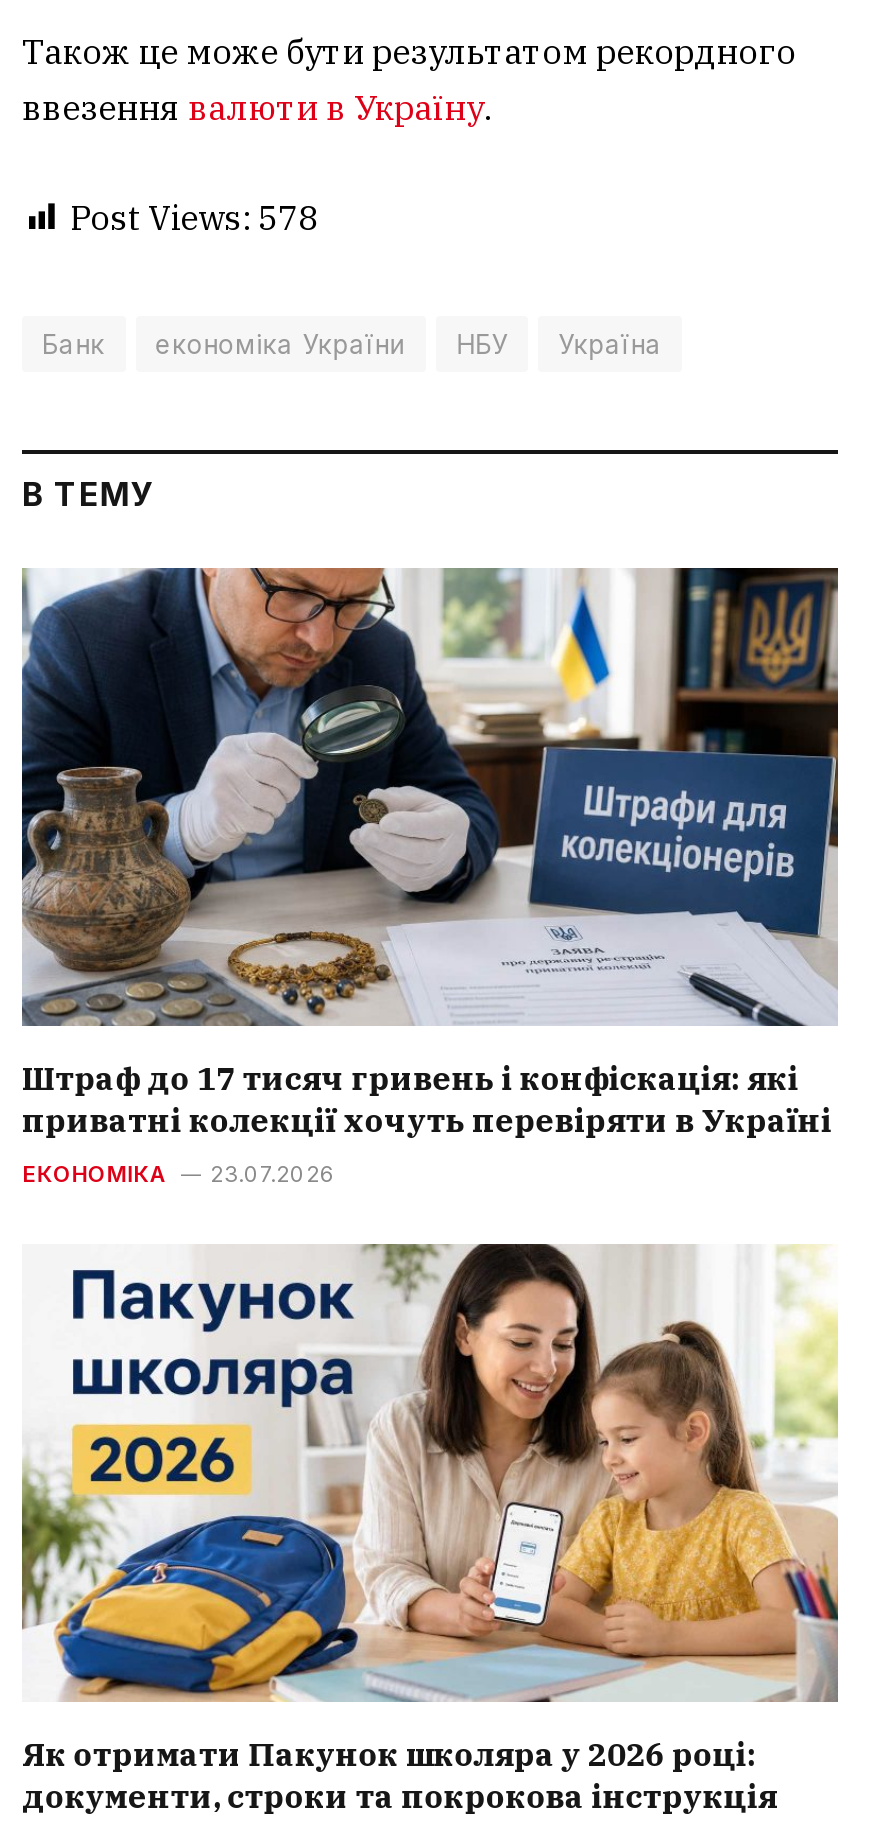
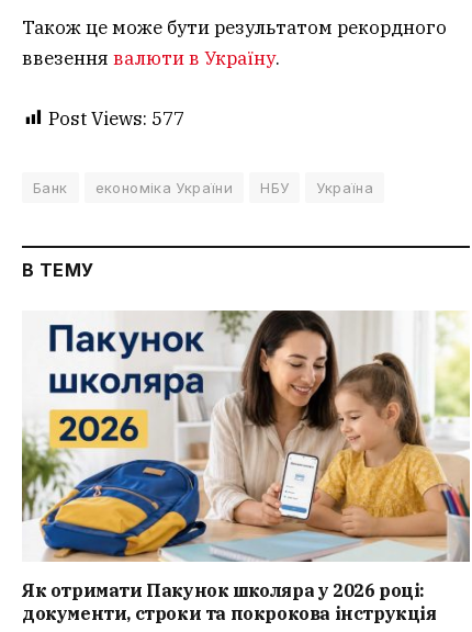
- Post Views: 578
+ Post Views: 577

- [image]
- Штраф до 17 тисяч гривень і конфіскація: які
- приватні колекції хочуть перевіряти в Україні
- ЕКОНОМІКА
- 23.07.2026
